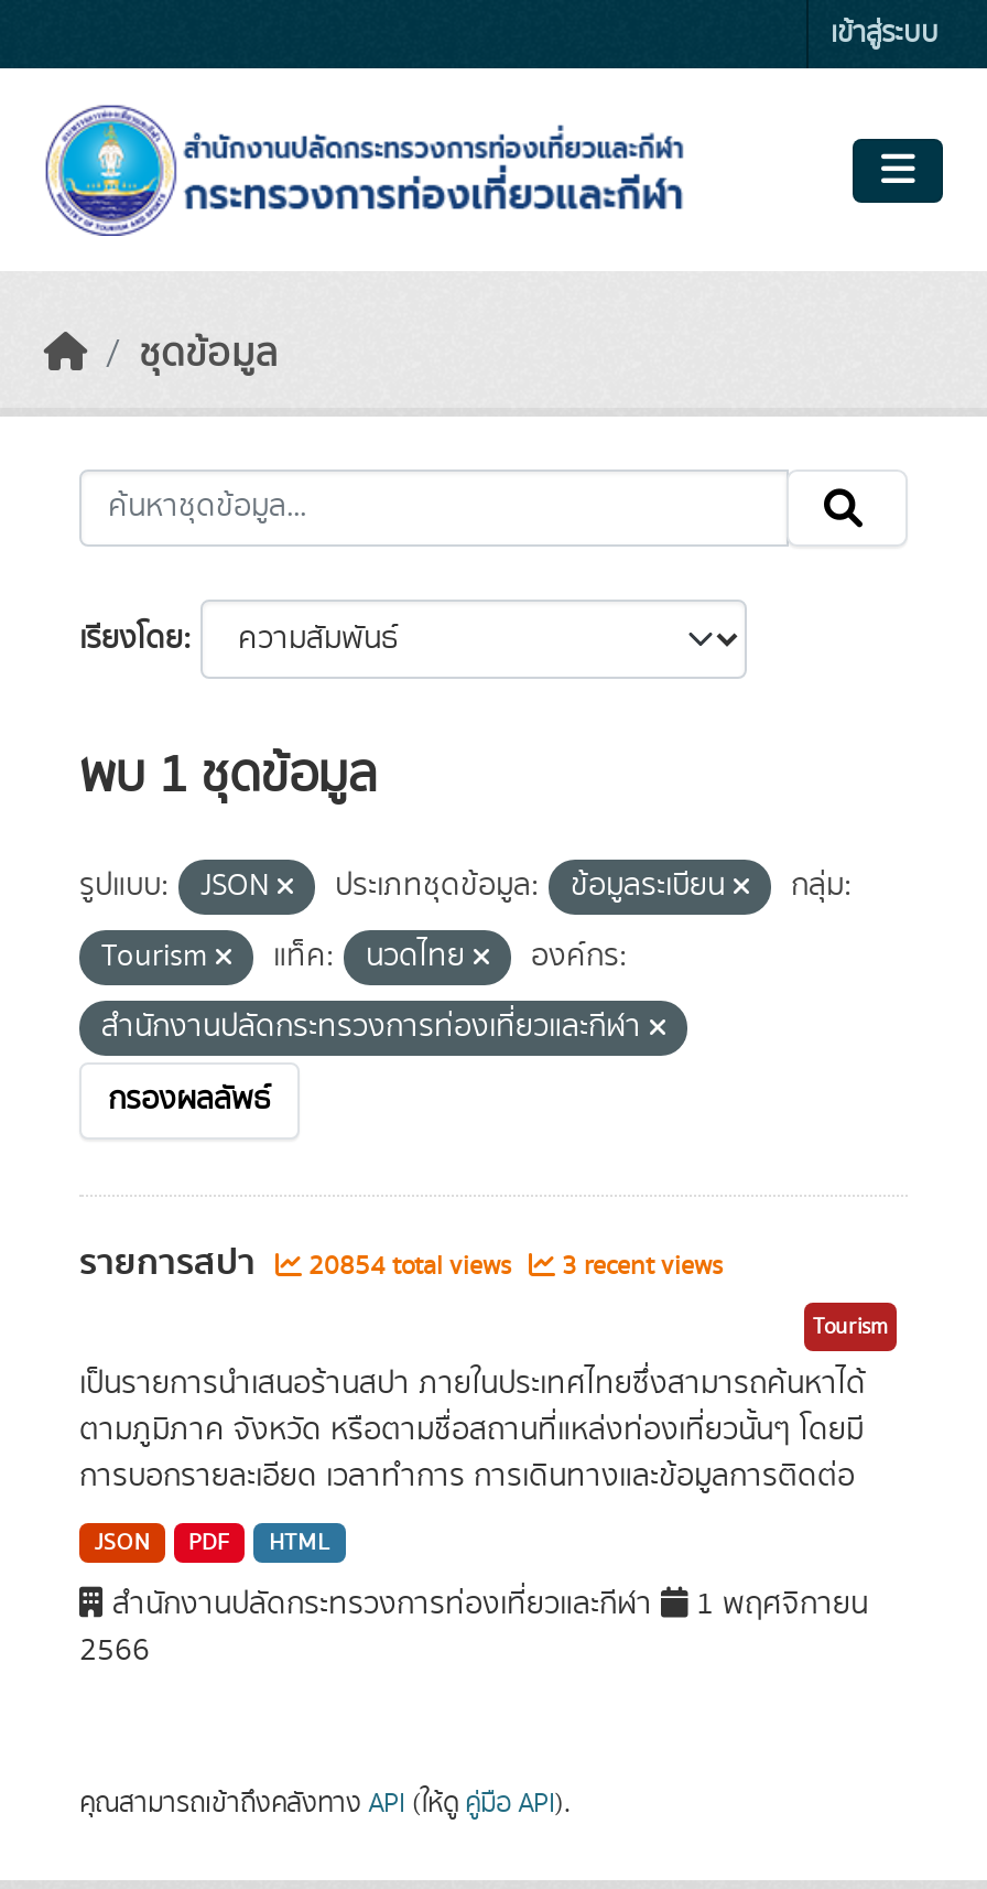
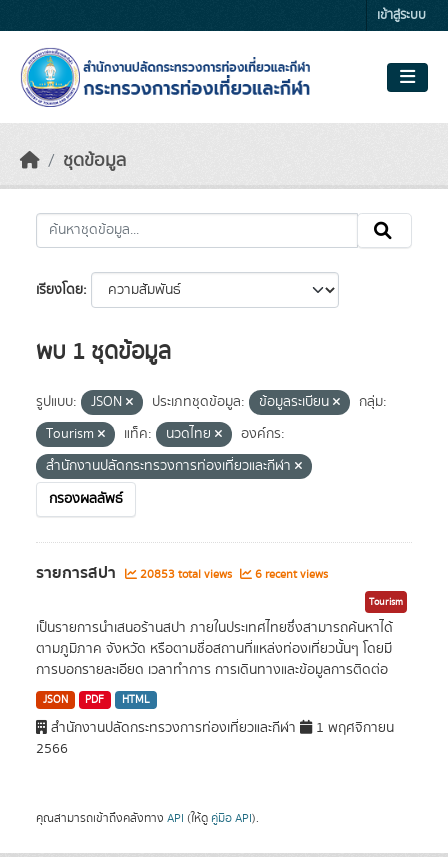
- 20854 total views
+ 20853 total views

- 3 recent views
+ 6 recent views
